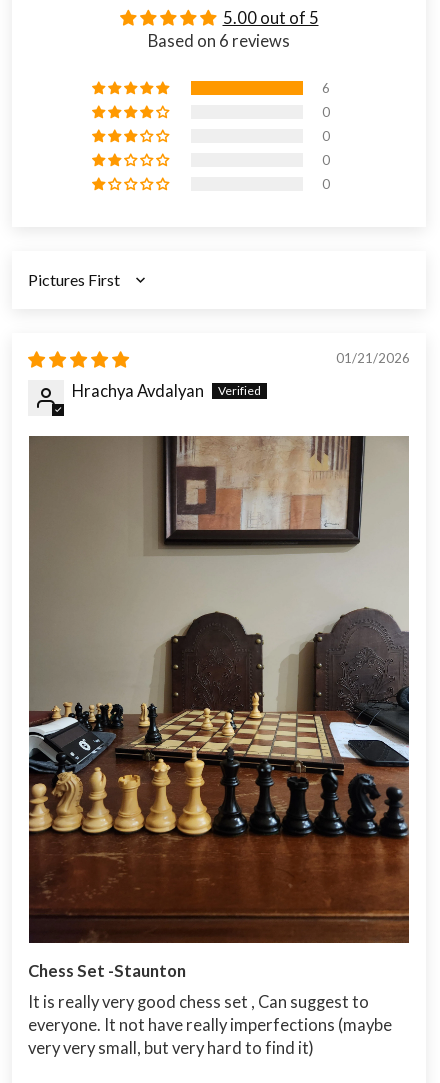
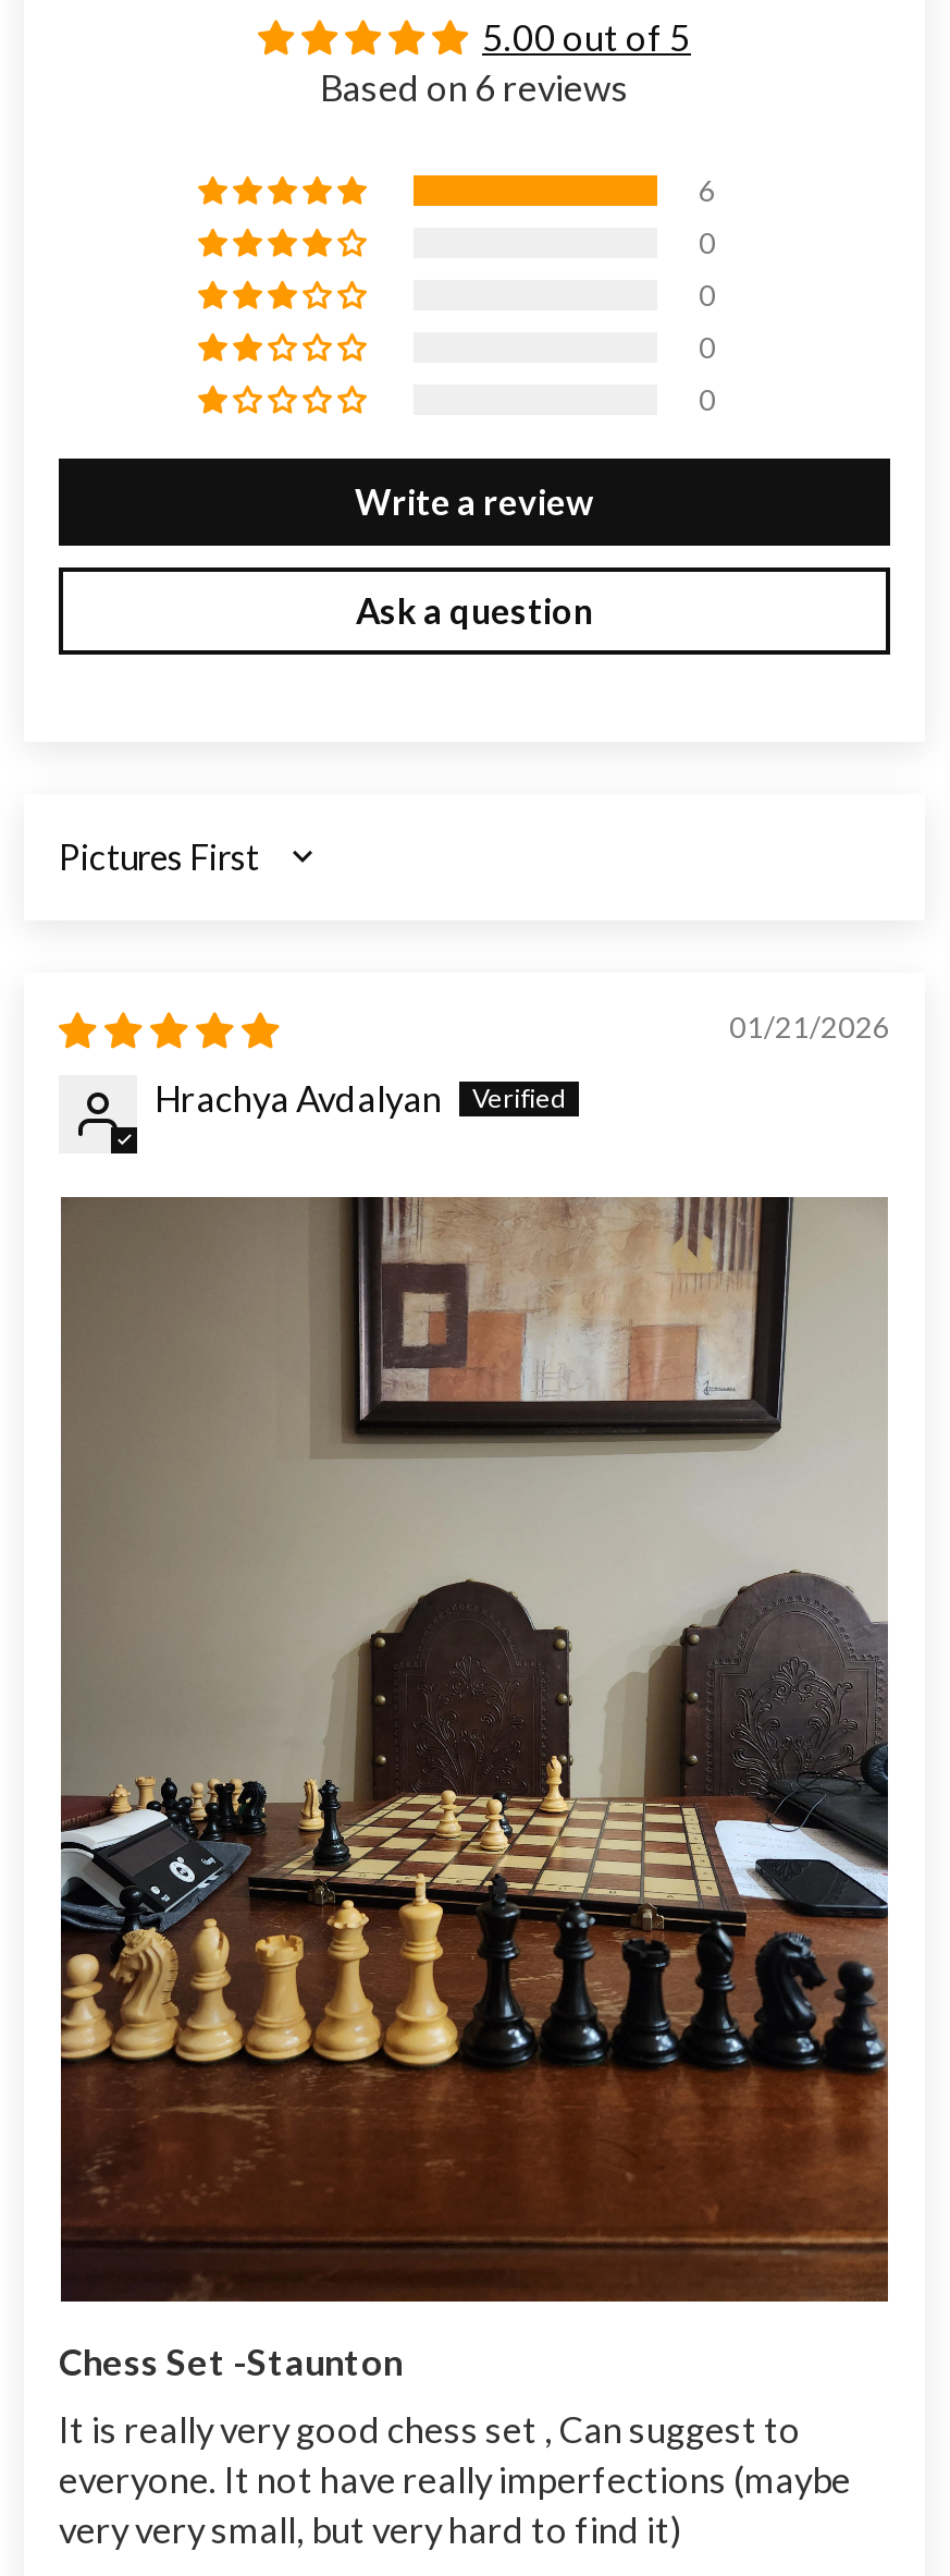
+ Write a review
+ Ask a question
